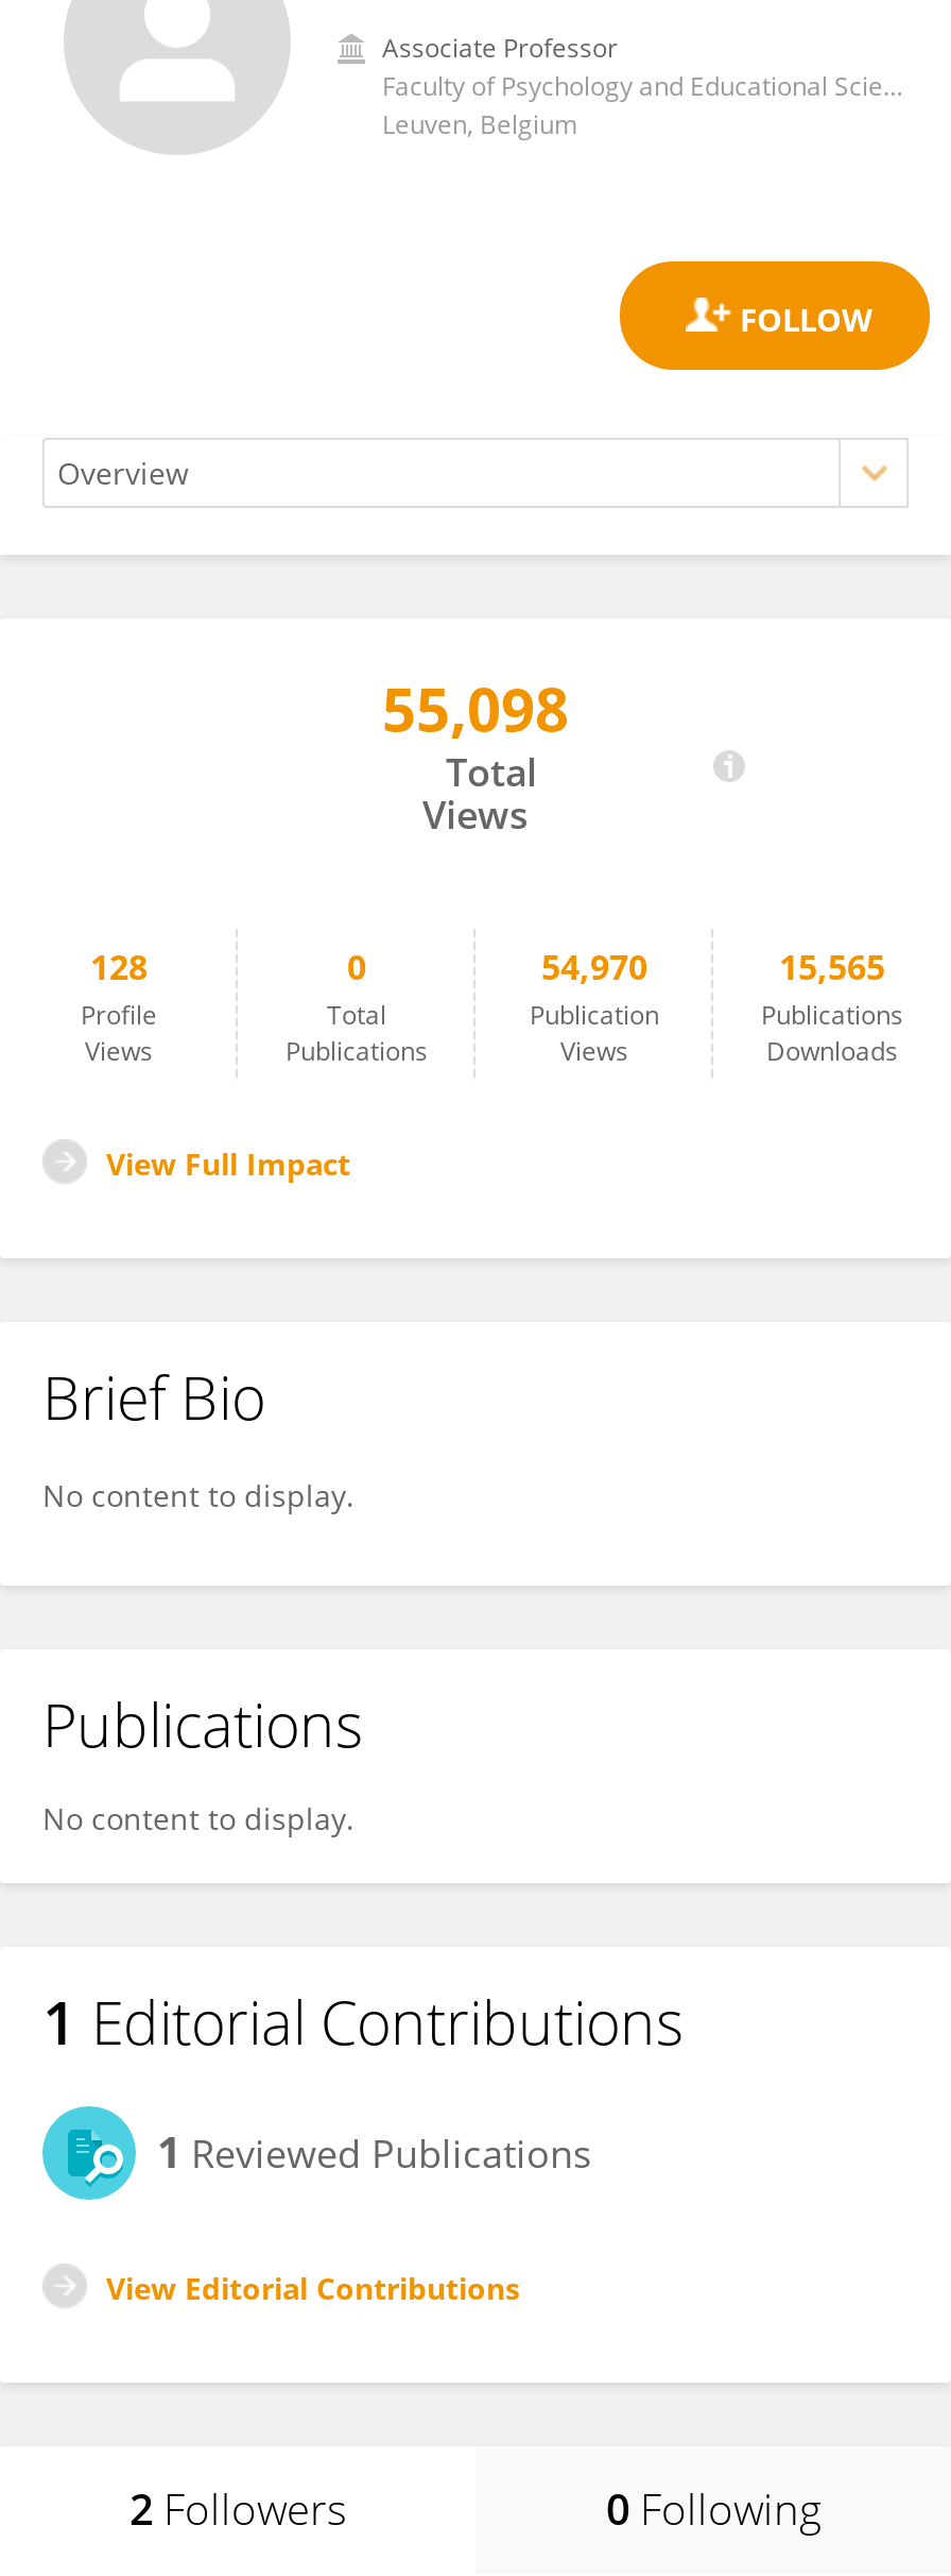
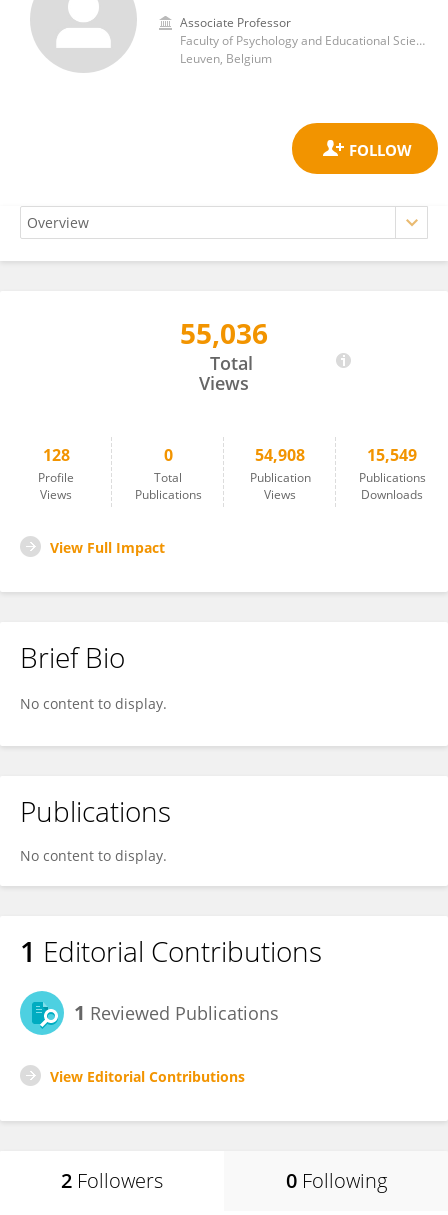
- 55,098
+ 55,036

- 54,970
+ 54,908

- 15,565
+ 15,549
